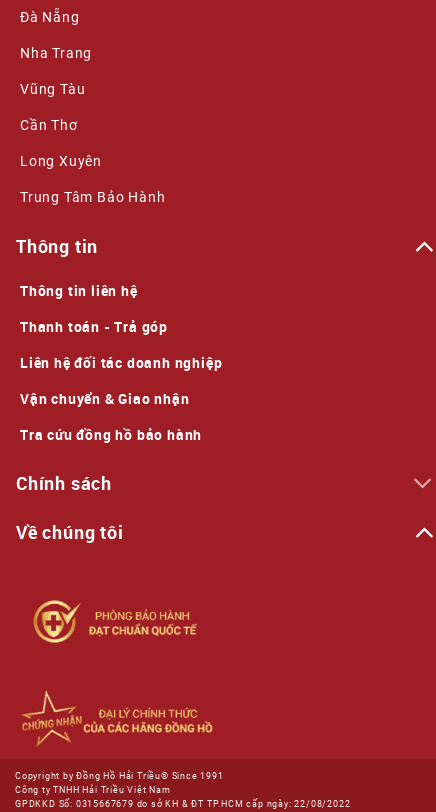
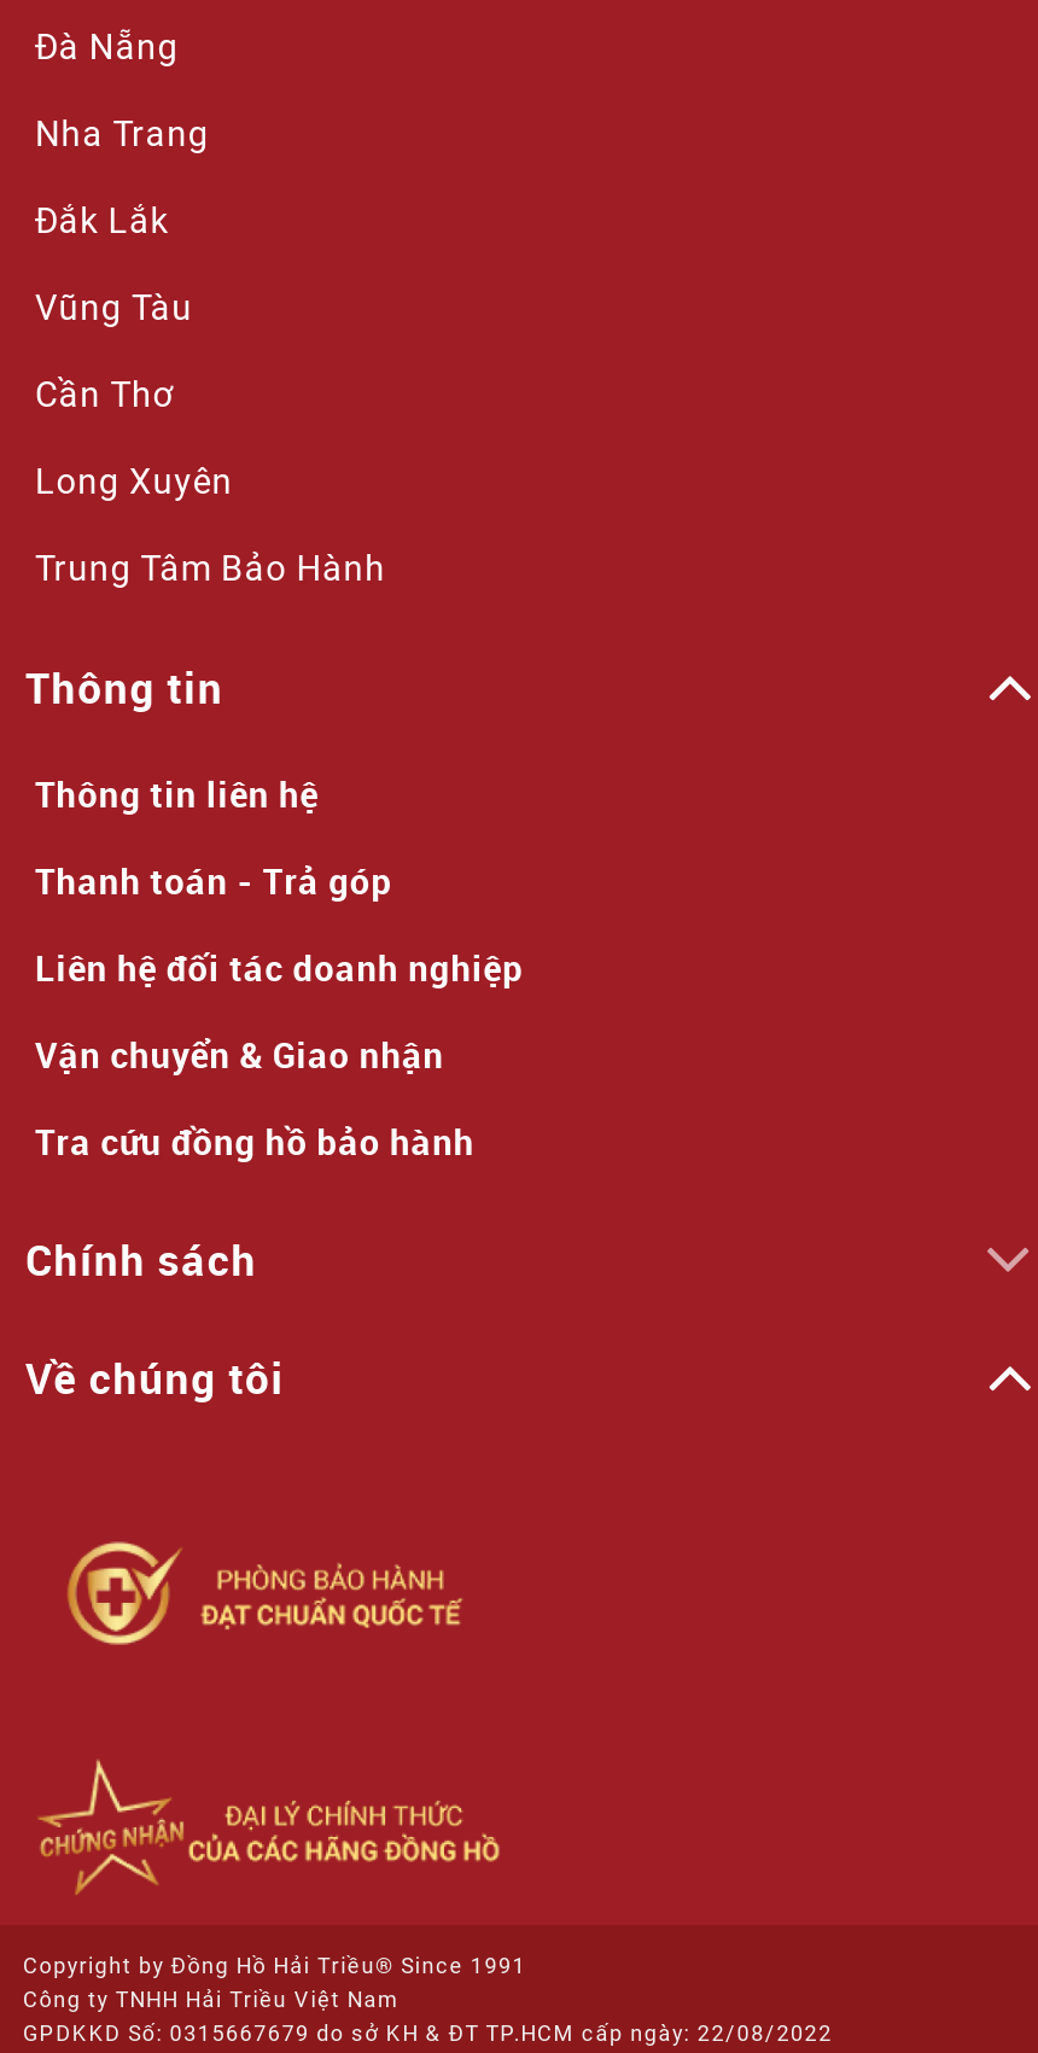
+ Đắk Lắk
